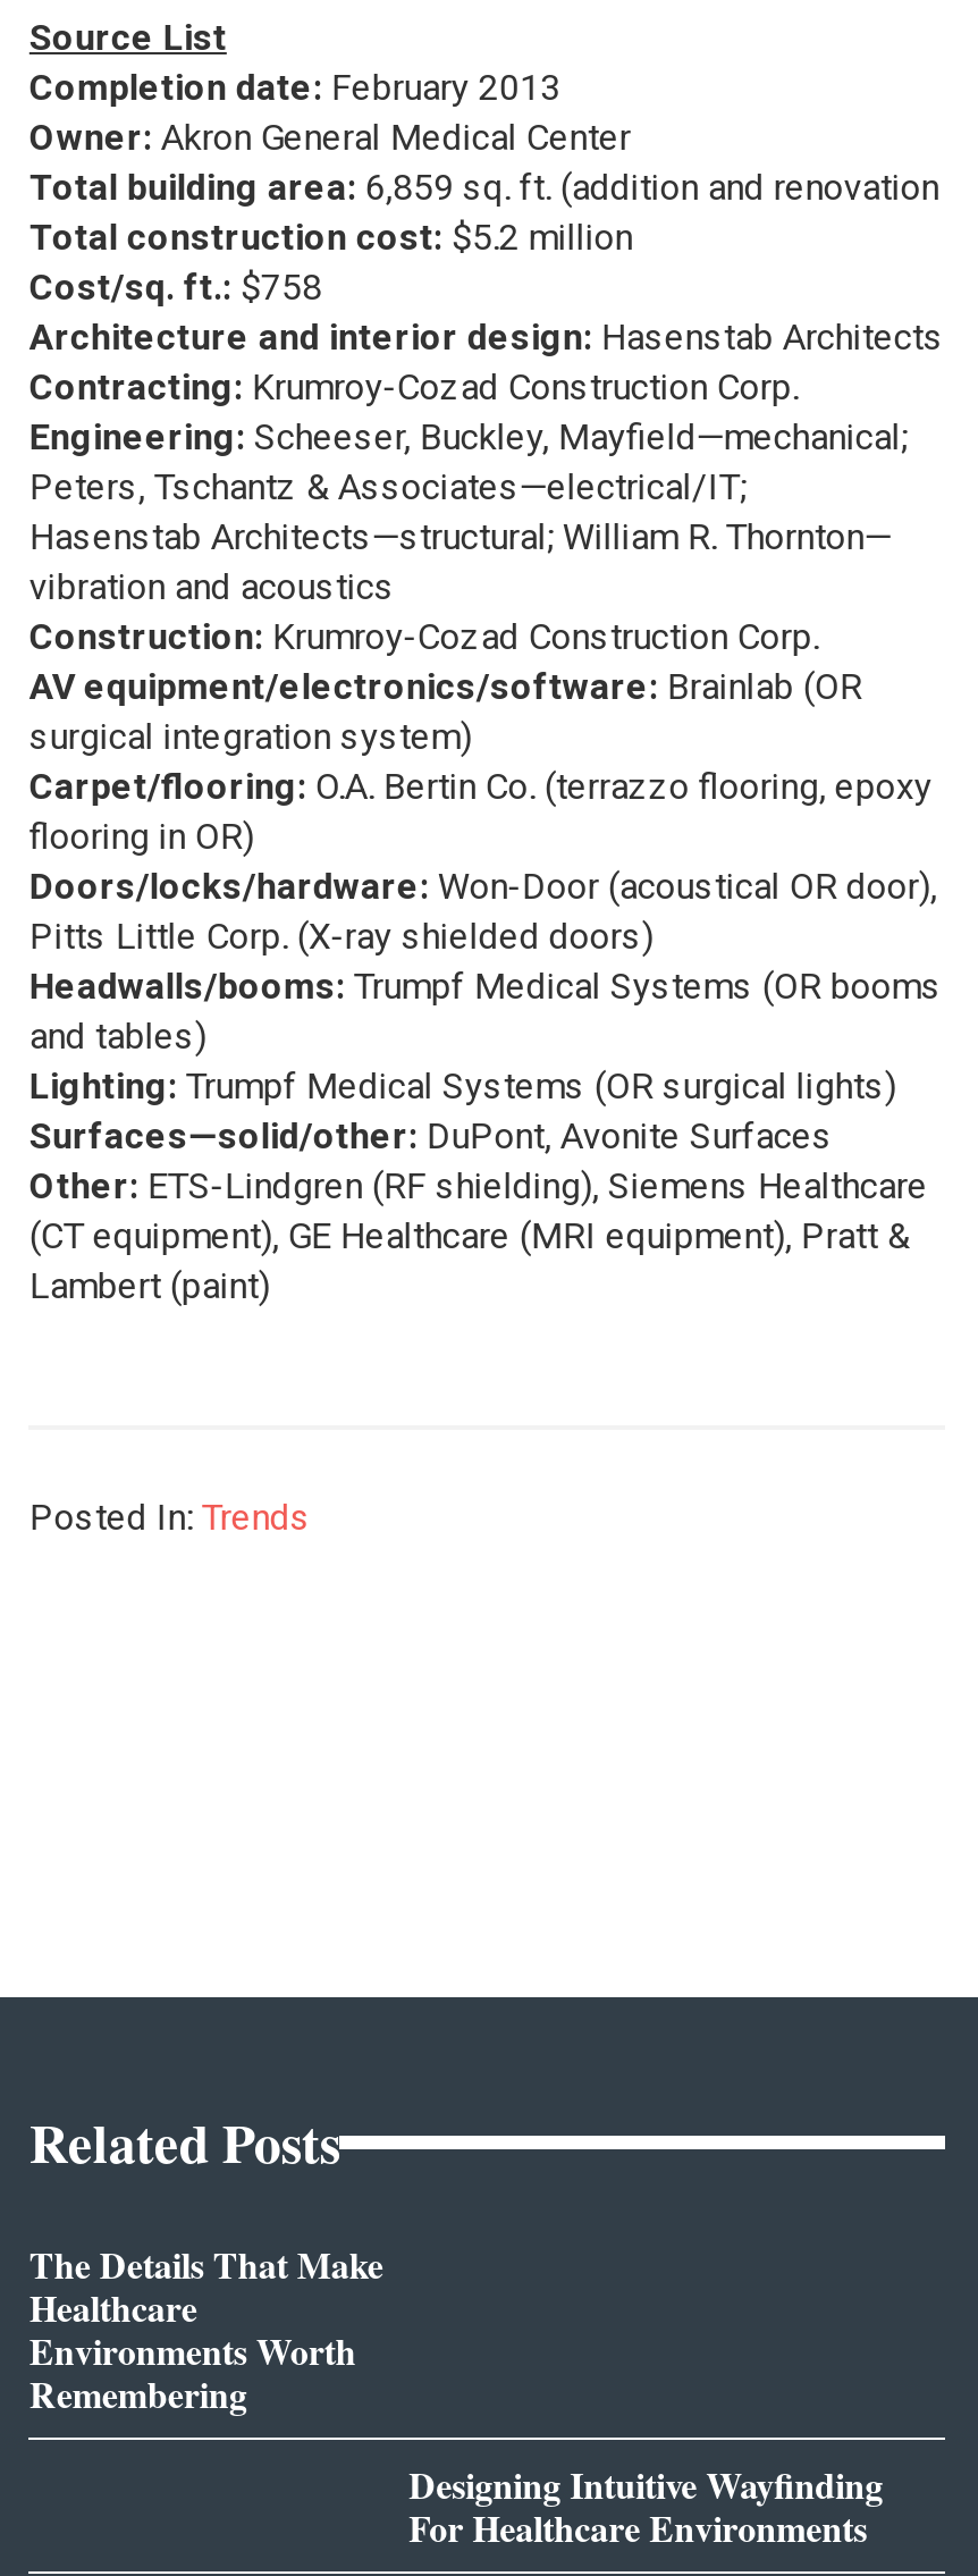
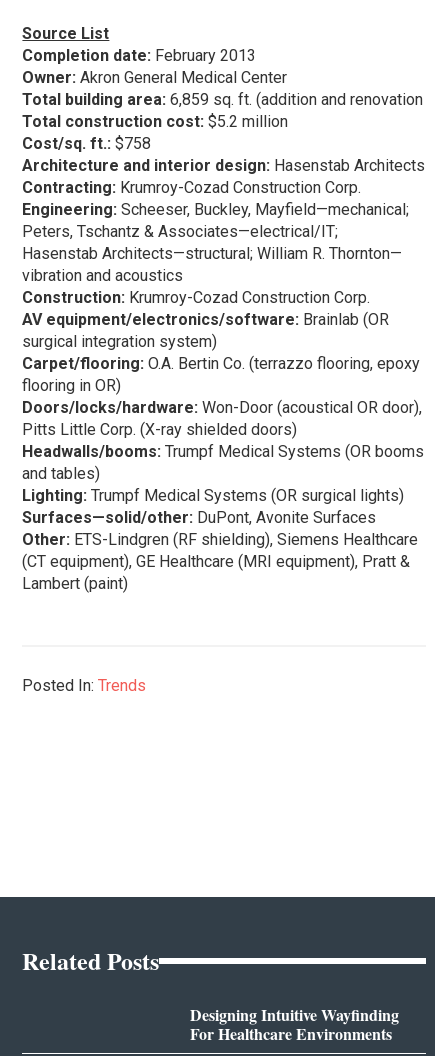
- The Details That Make
- Healthcare
- Environments Worth
- Remembering
